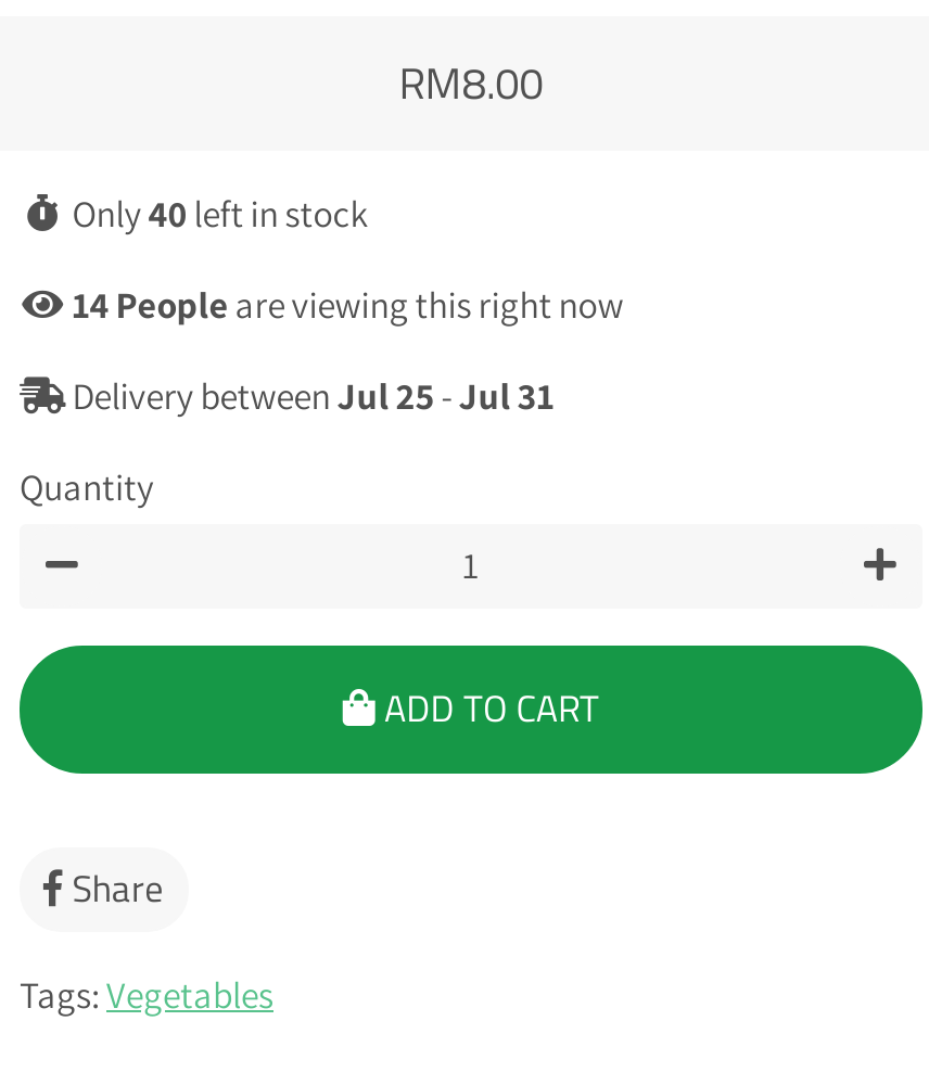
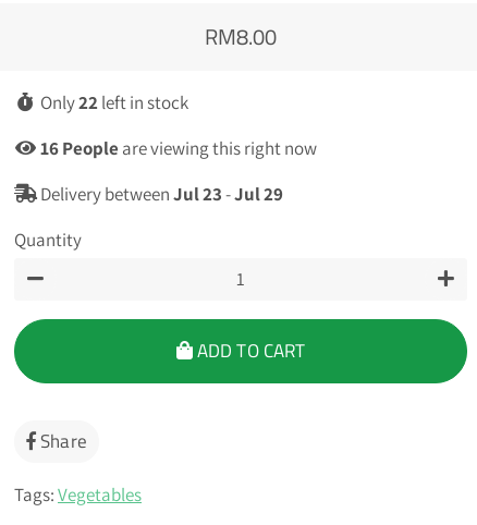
- Only 40 left in stock
+ Only 22 left in stock

- 14 People are viewing this right now
+ 16 People are viewing this right now

- Delivery between Jul 25 - Jul 31
+ Delivery between Jul 23 - Jul 29
